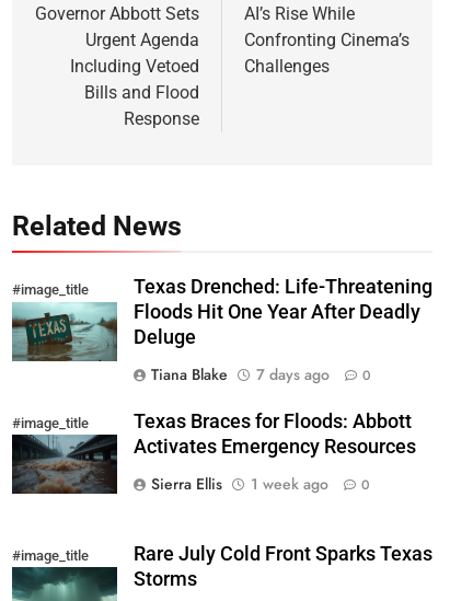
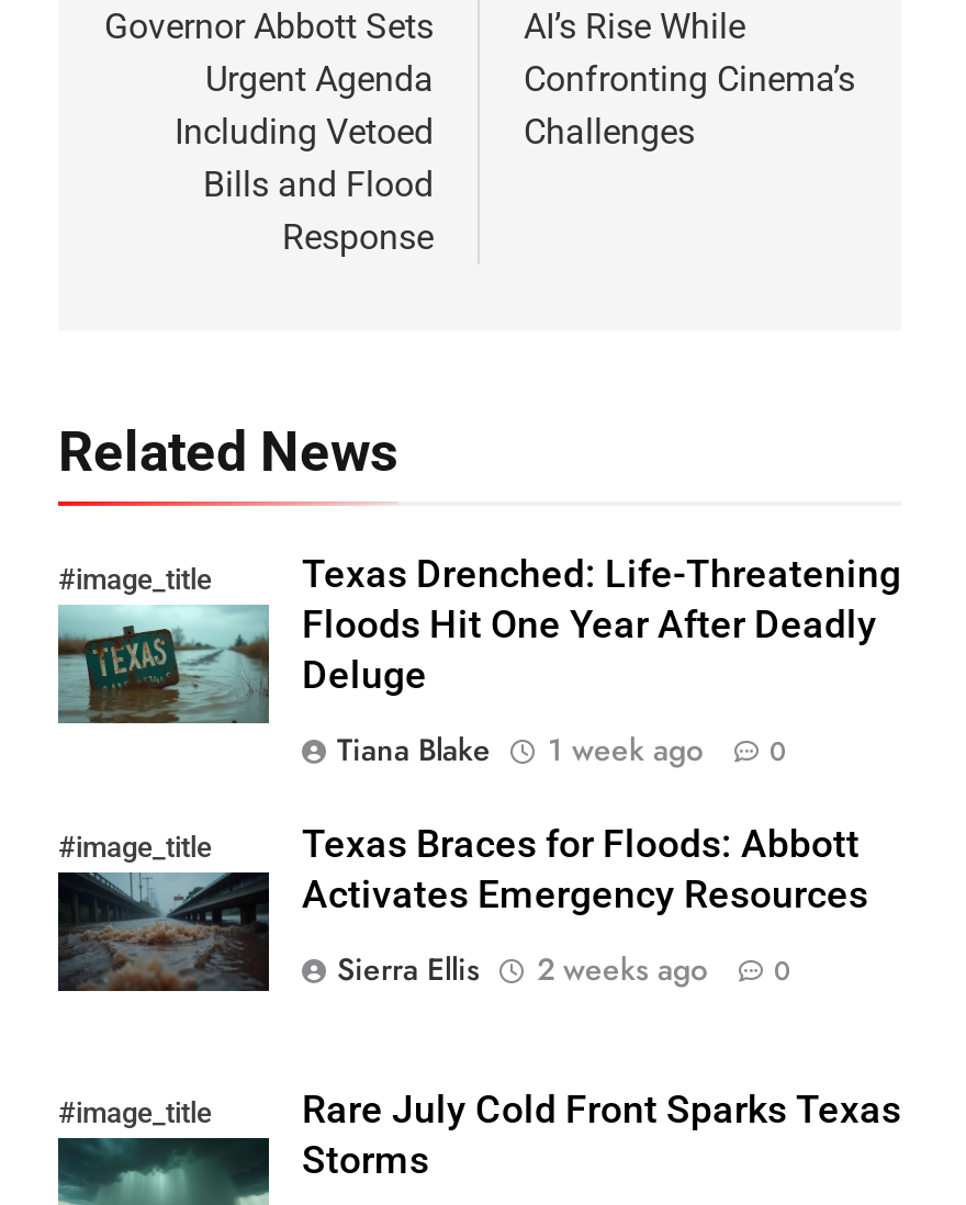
- Tiana Blake 7 days ago 0
+ Tiana Blake 1 week ago 0

- Sierra Ellis 1 week ago 0
+ Sierra Ellis 2 weeks ago 0
